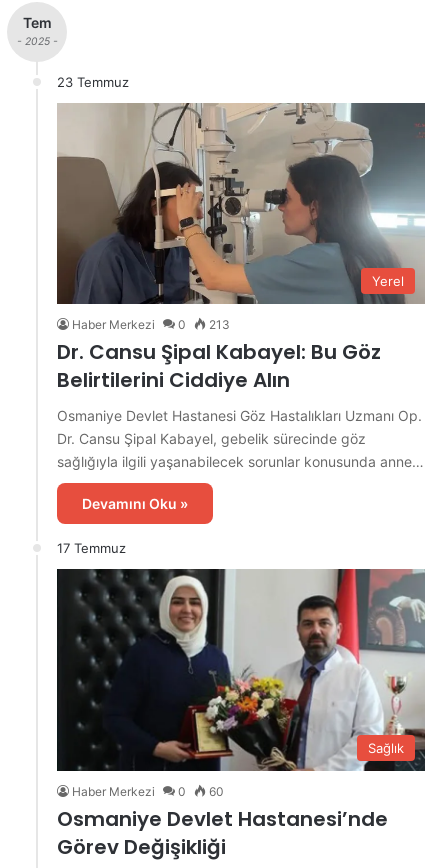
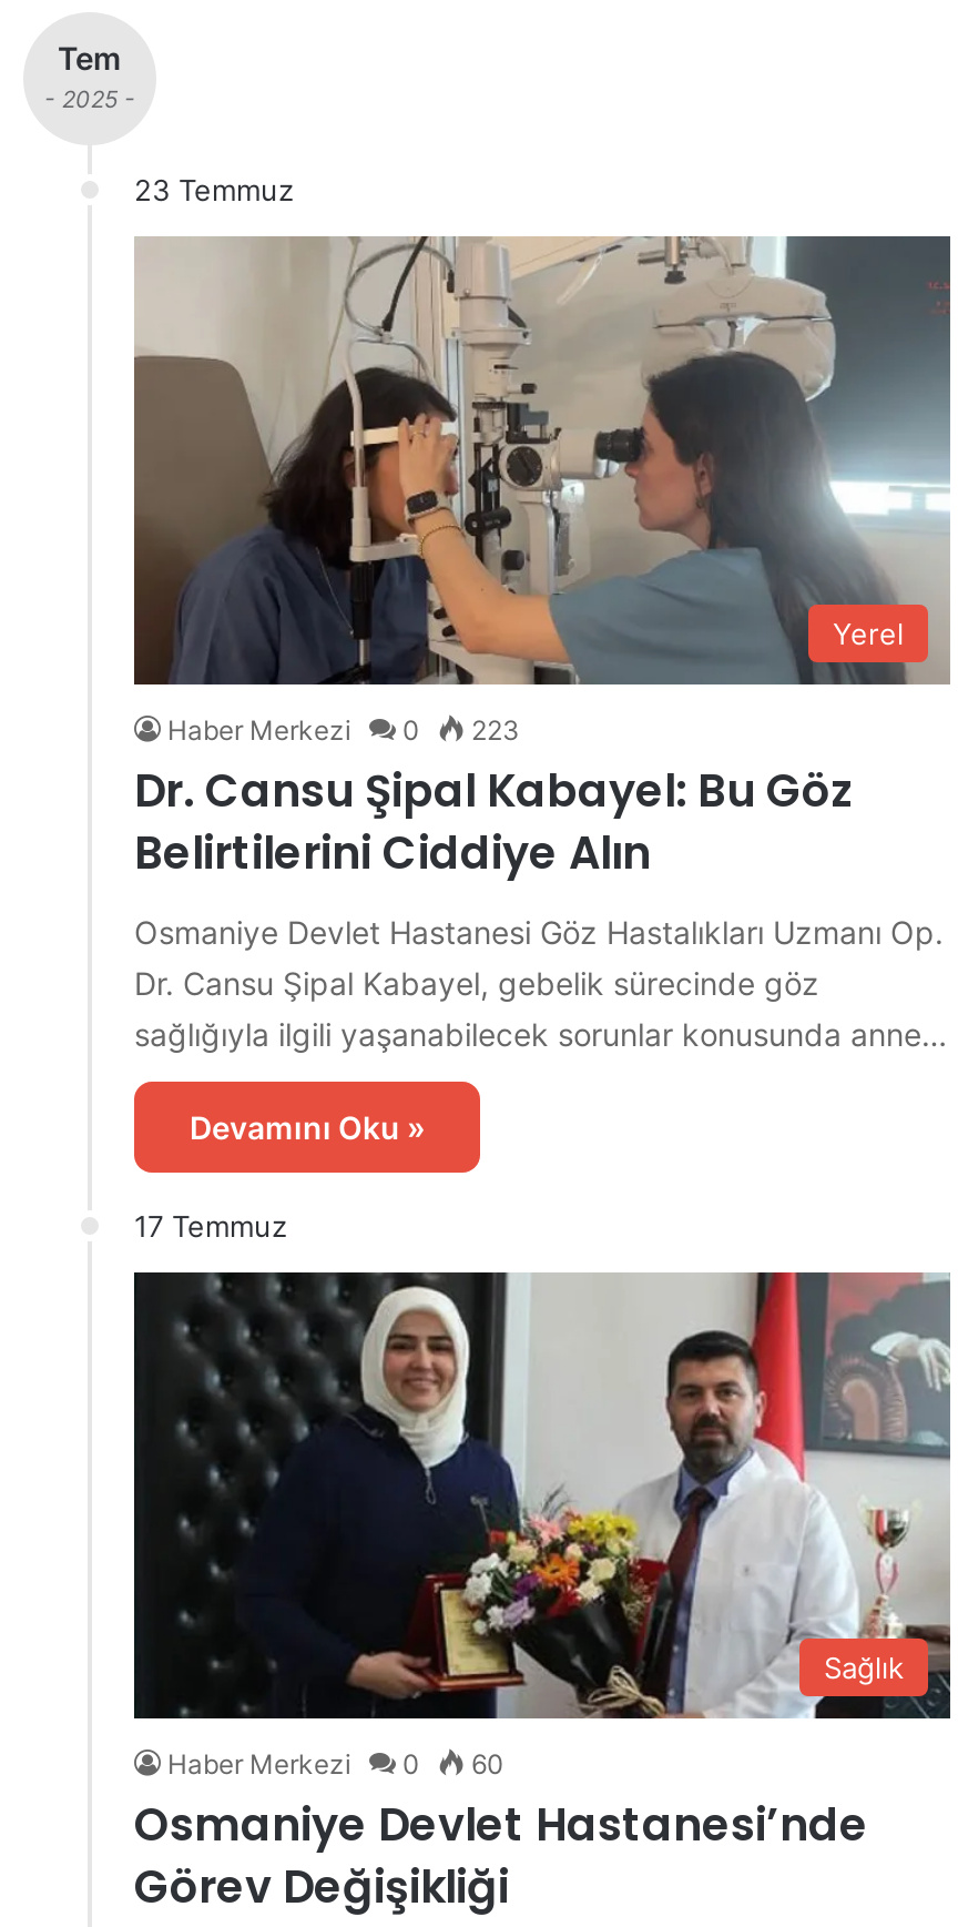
- Haber Merkezi 0 213
+ Haber Merkezi 0 223
